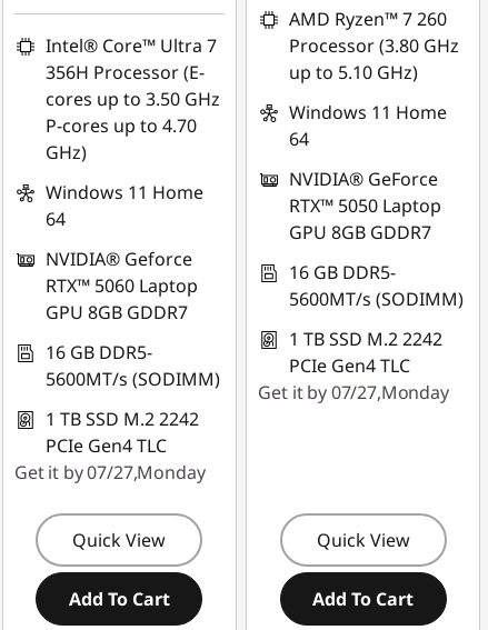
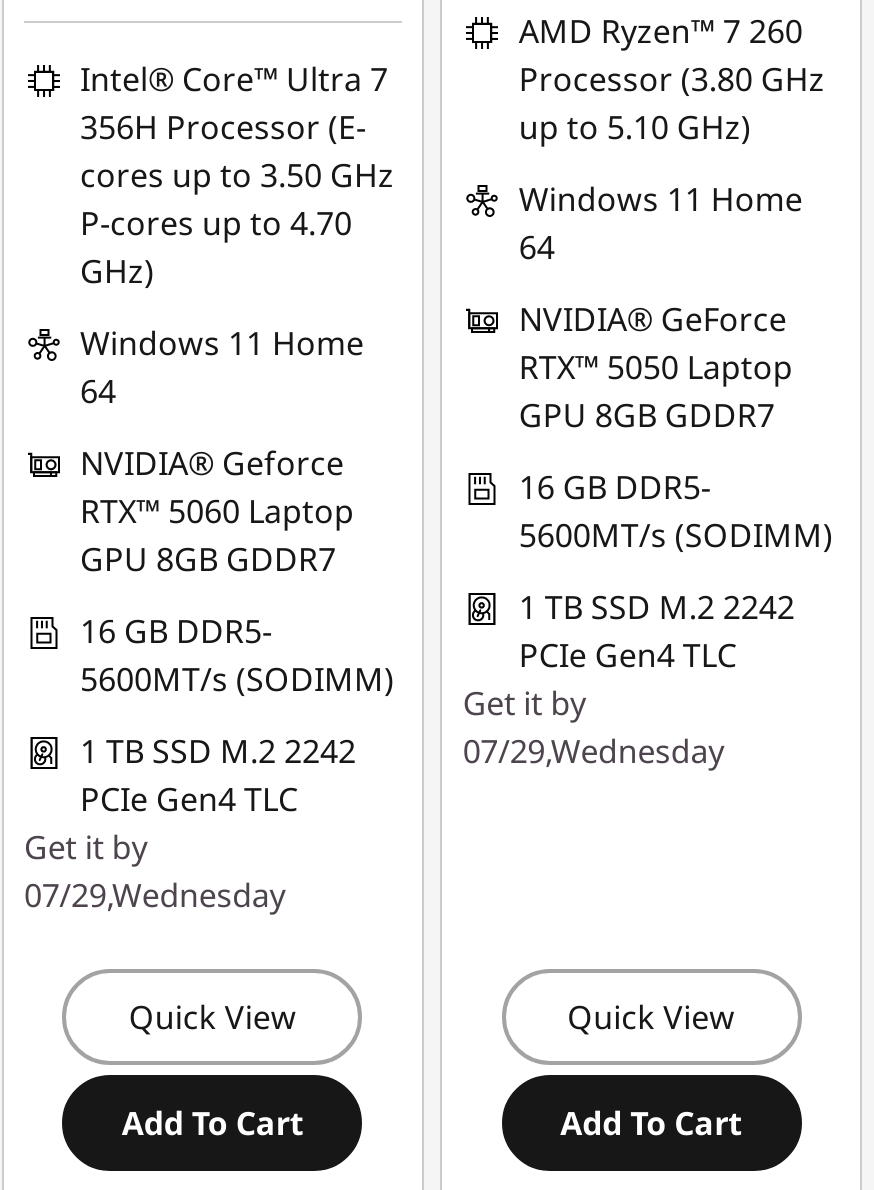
- Get it by 07/27,Monday
+ Get it by
+ 07/29,Wednesday

- Get it by 07/27,Monday
+ Get it by
+ 07/29,Wednesday
